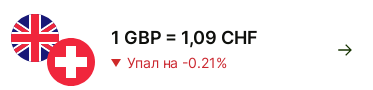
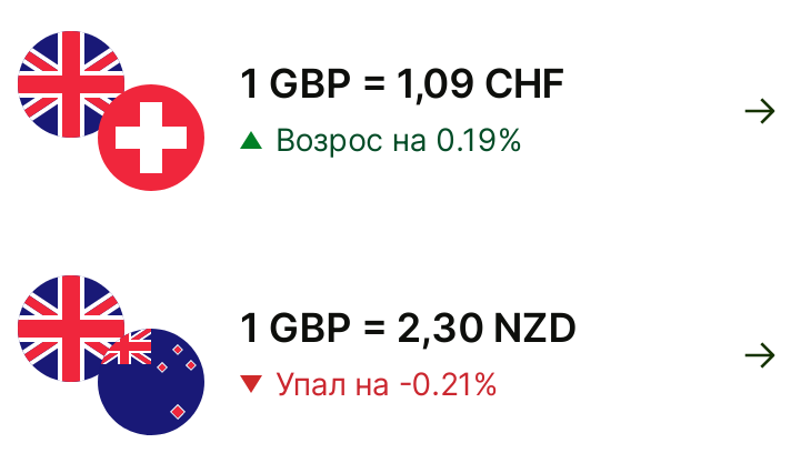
+ [image]
+ 1 GBP = 2,30 NZD

+ Возрос на 0.19%
